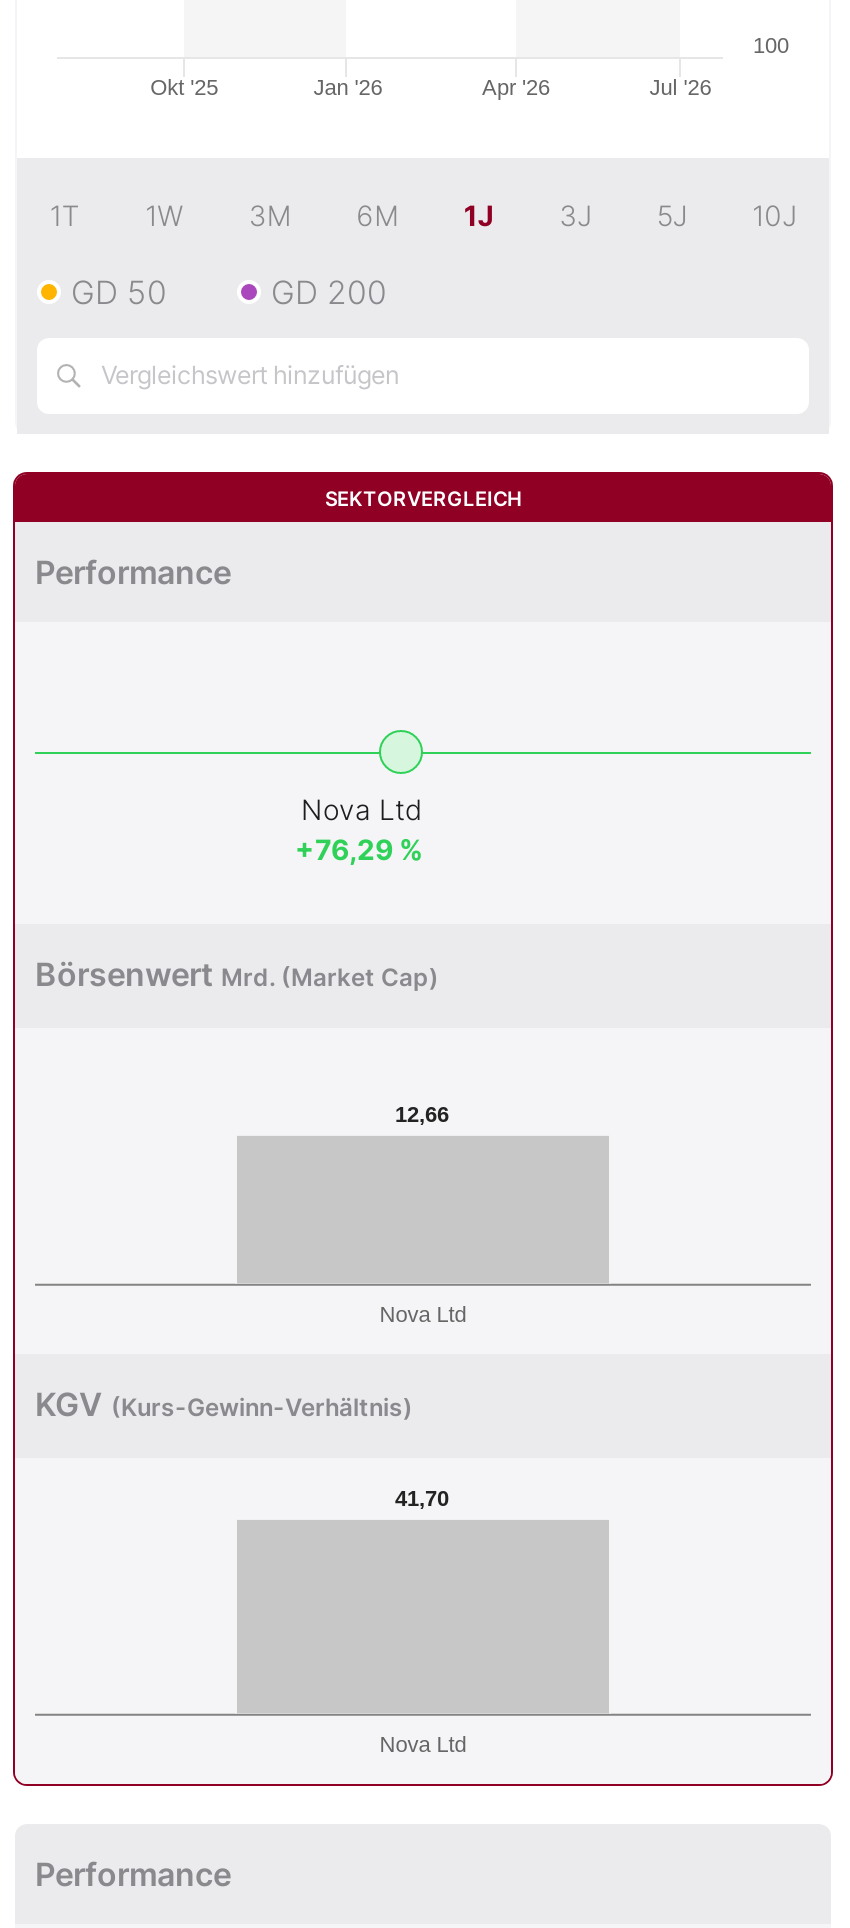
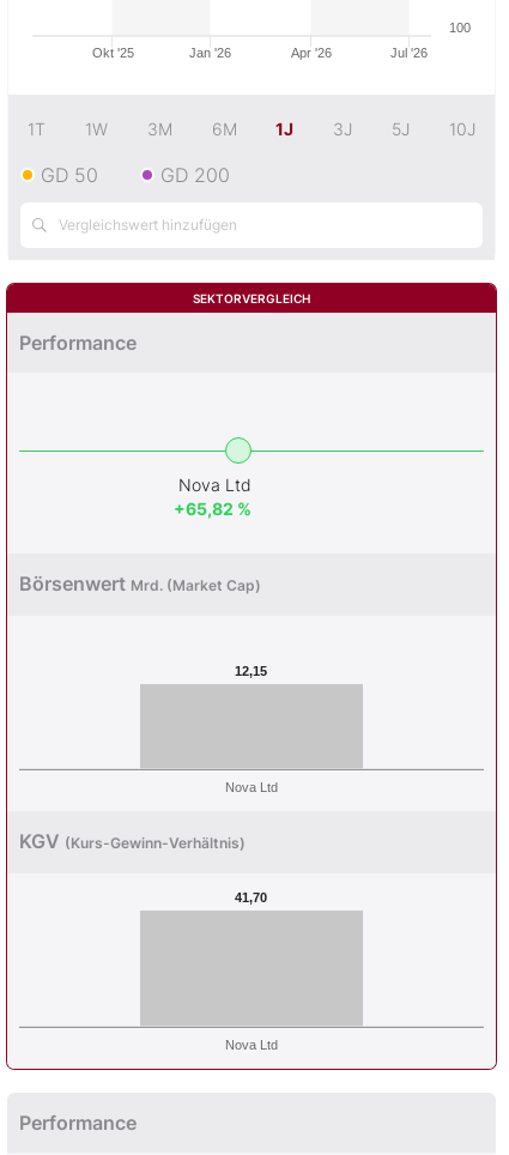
- +76,29 %
+ +65,82 %

- 12,66
+ 12,15
